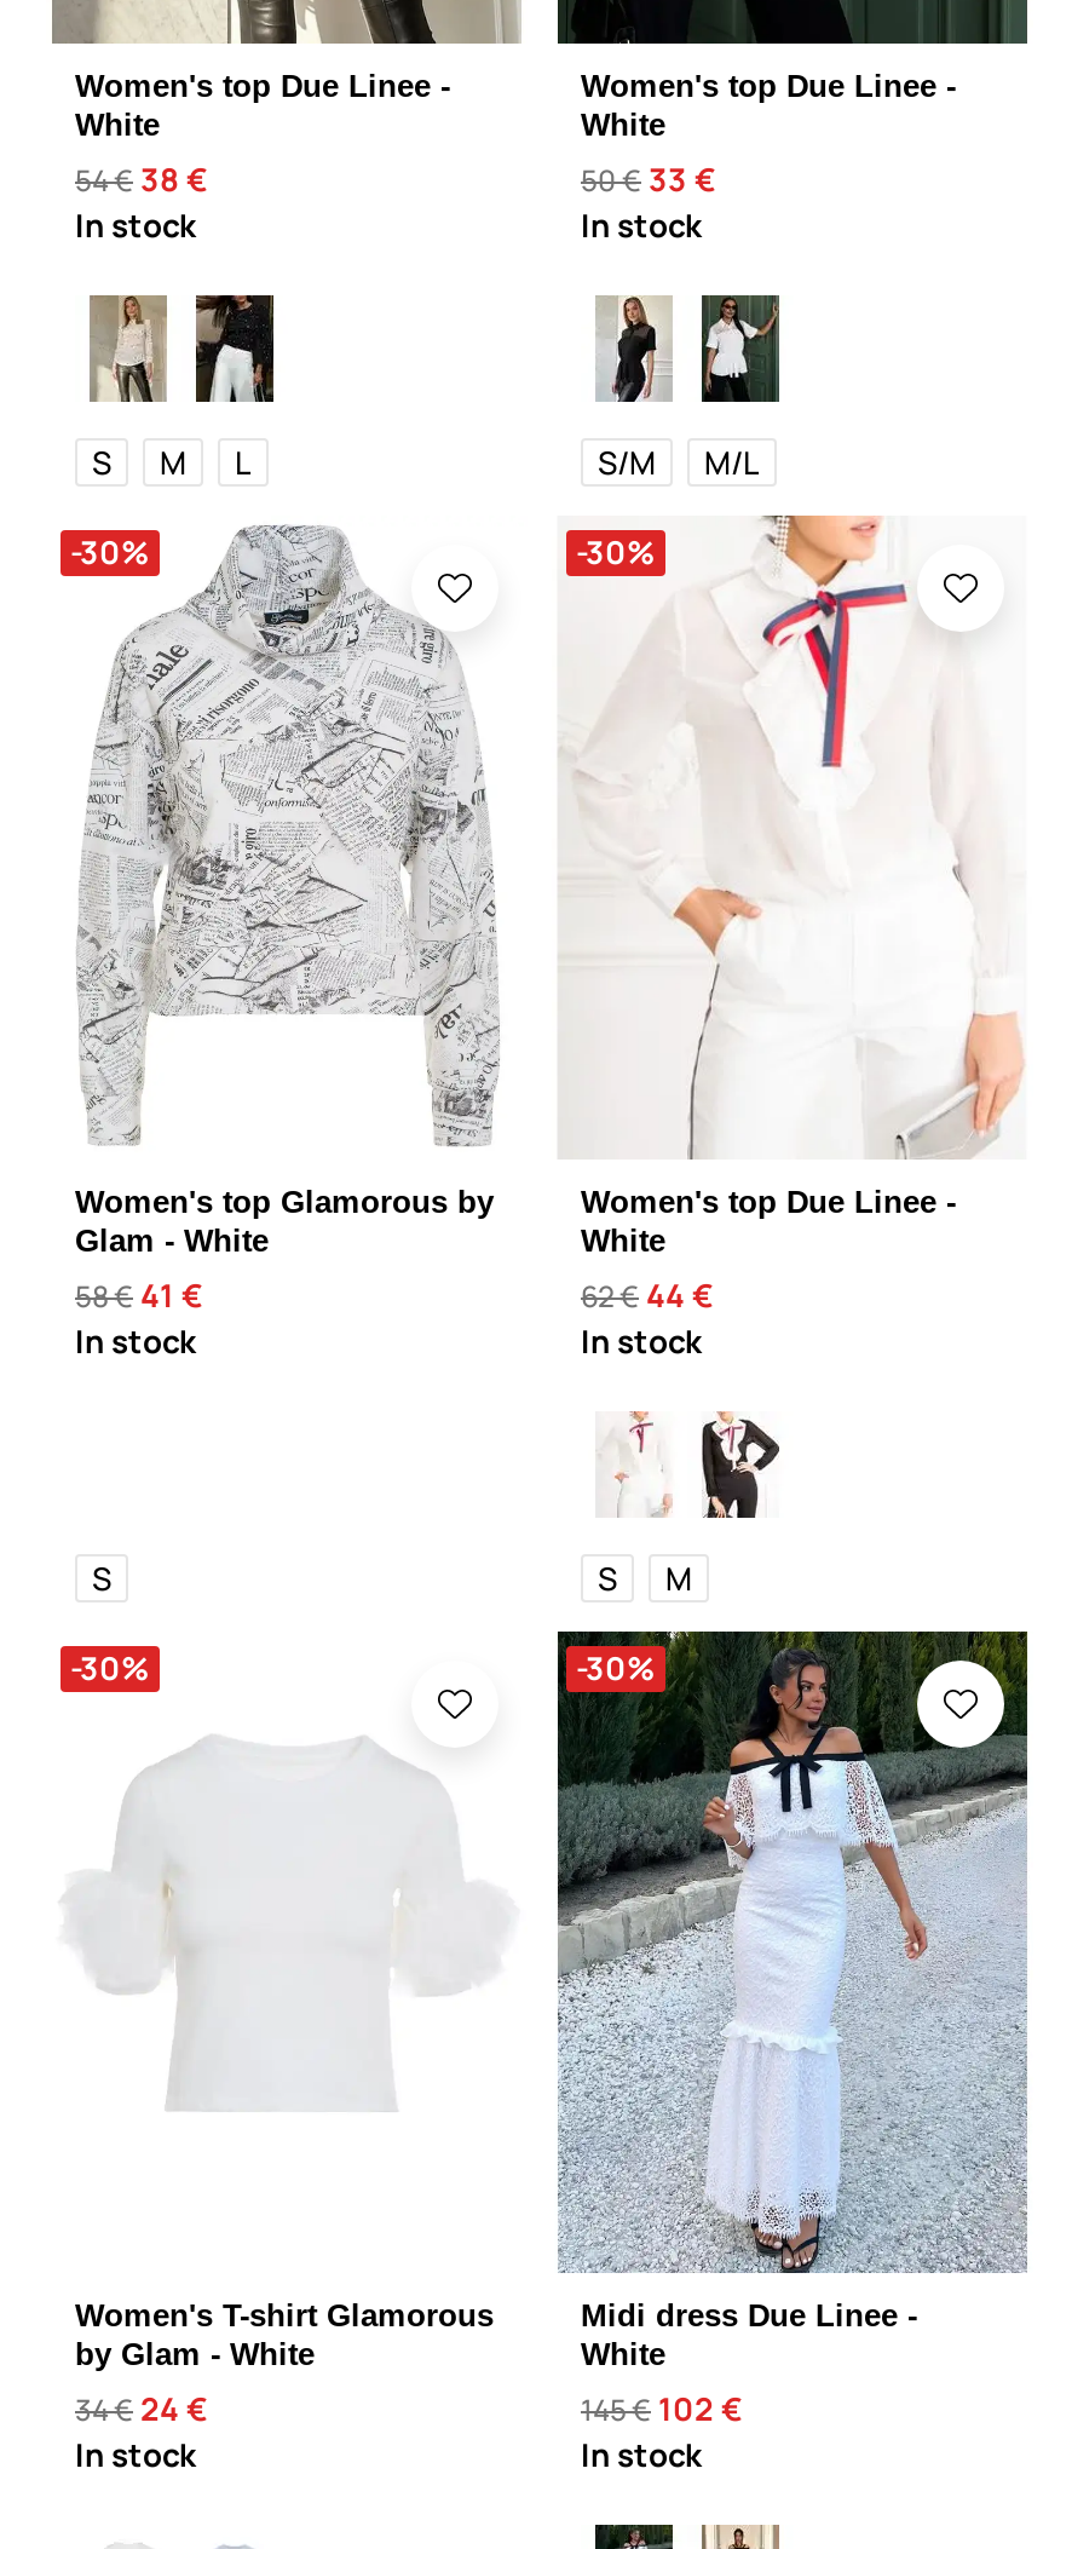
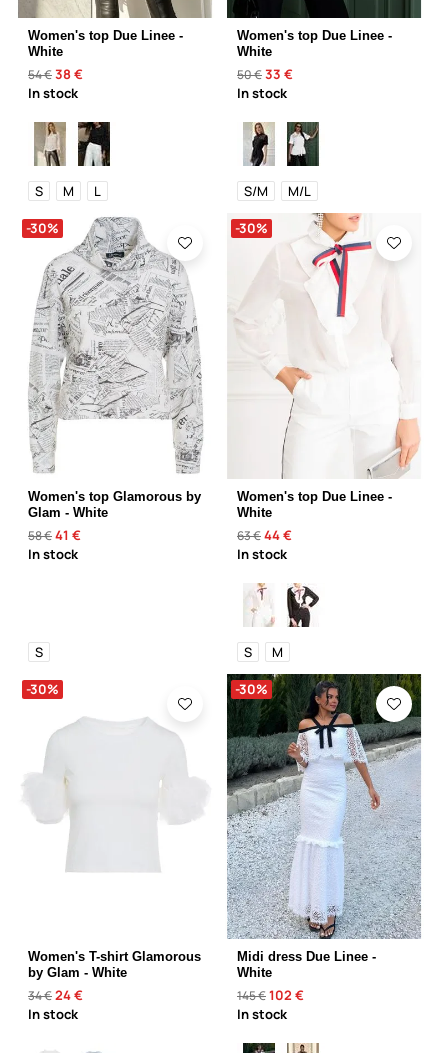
- 62 € 44 €
+ 63 € 44 €
